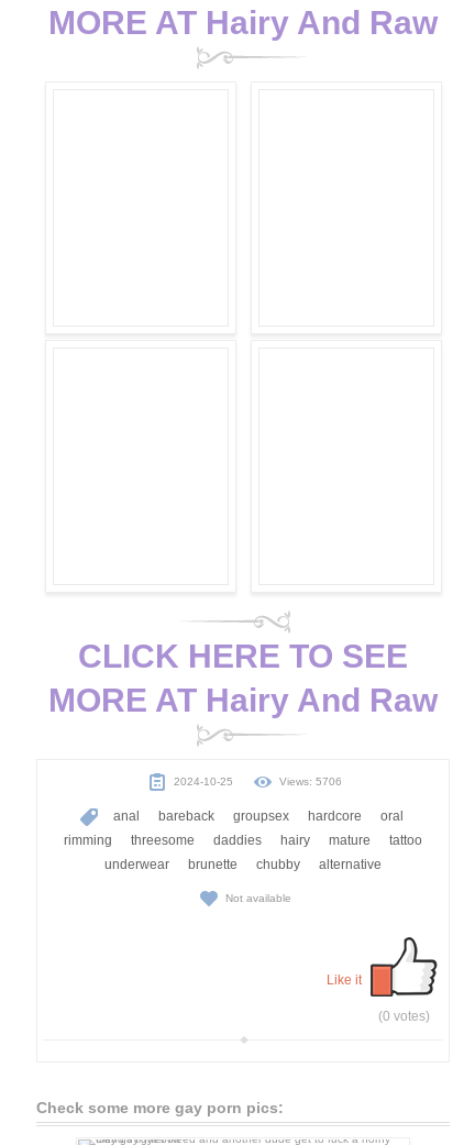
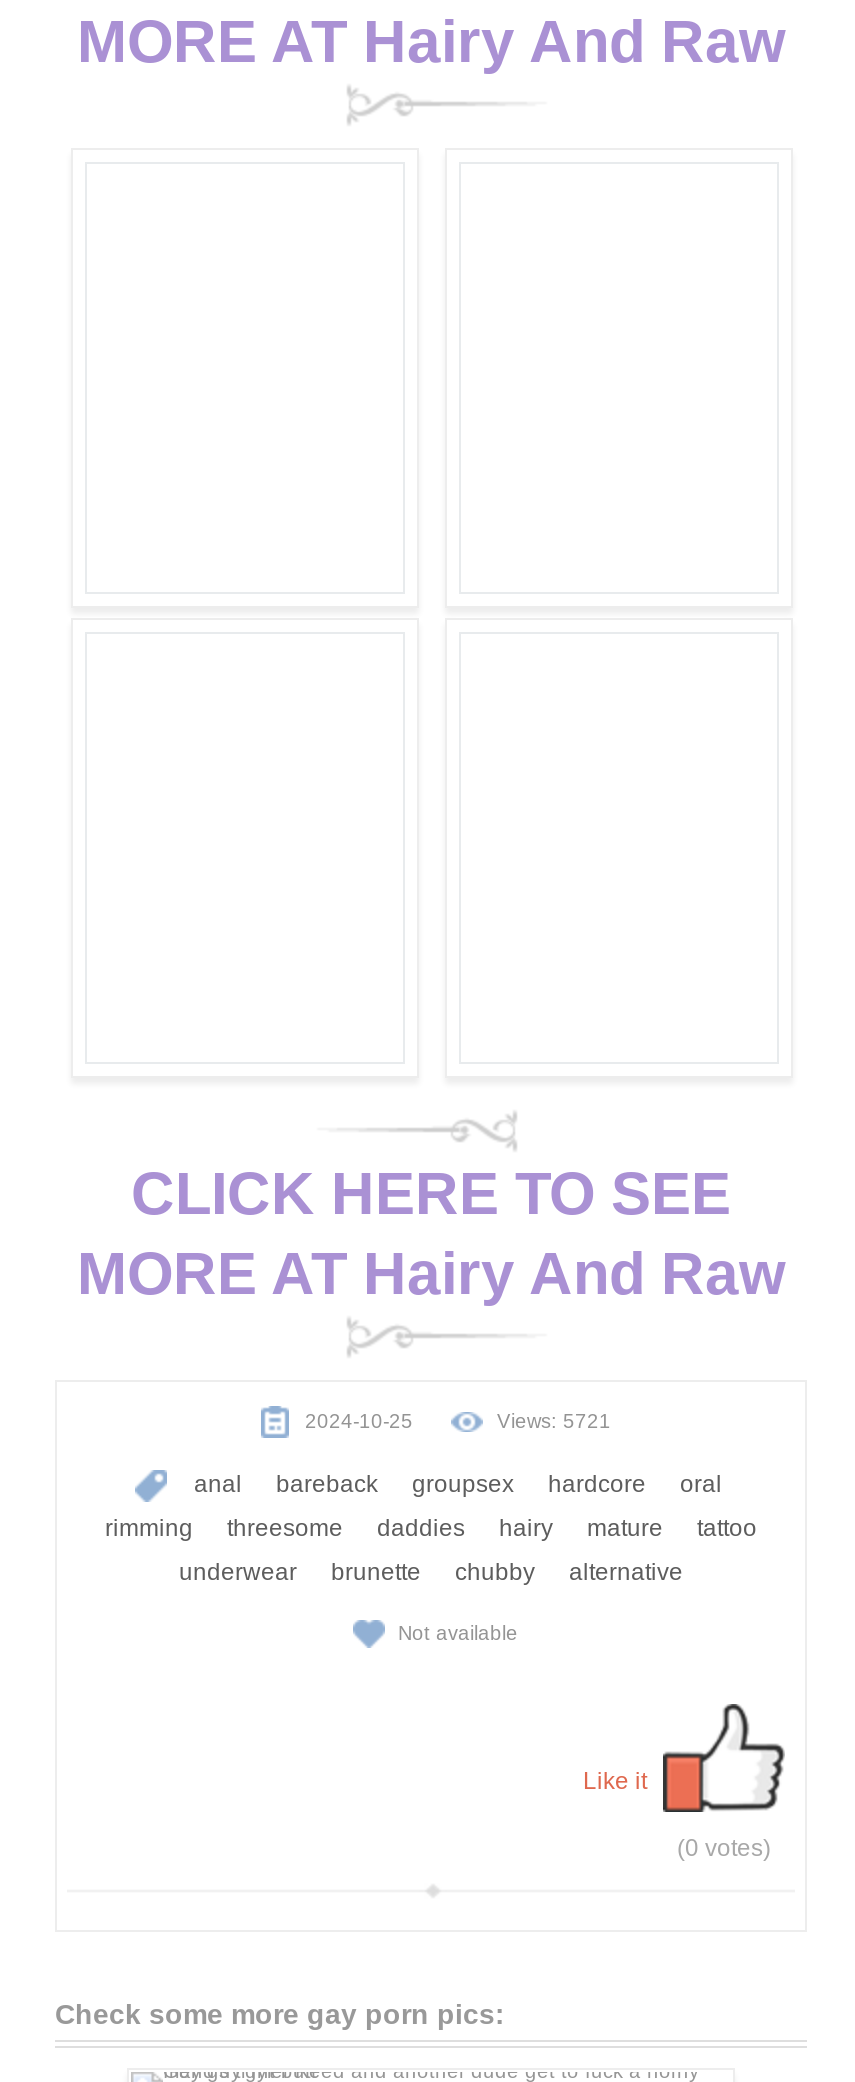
- Views: 5706
+ Views: 5721
